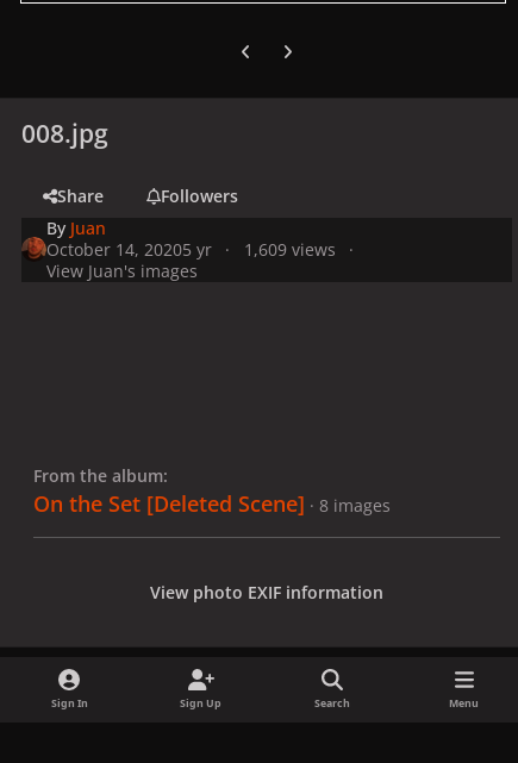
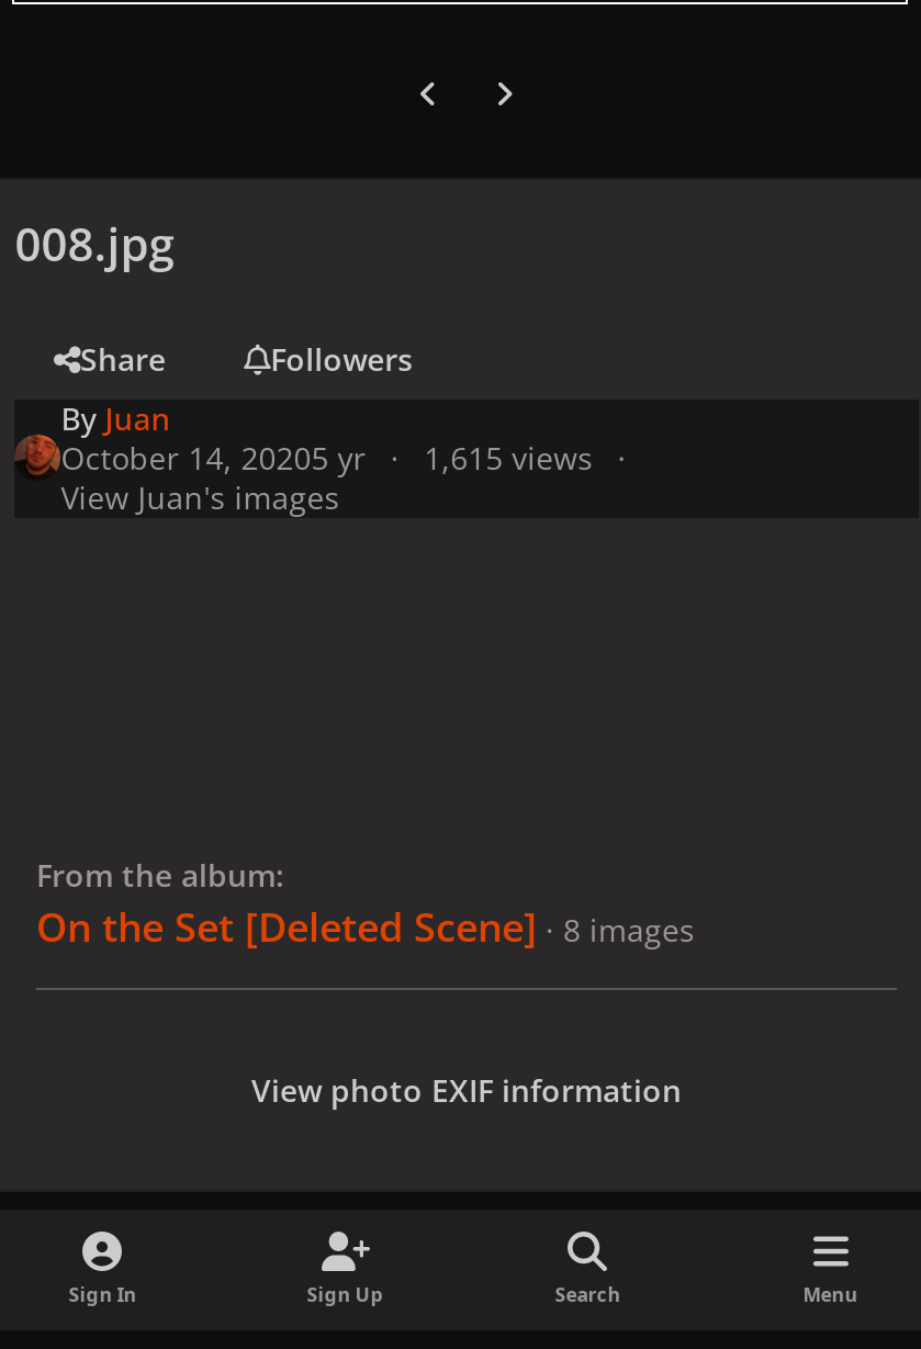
- October 14, 20205 yr 1,609 views
+ October 14, 20205 yr 1,615 views
